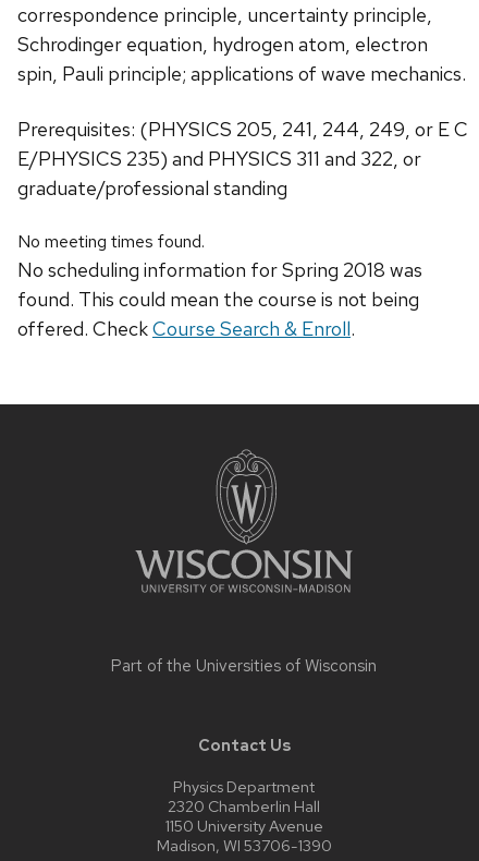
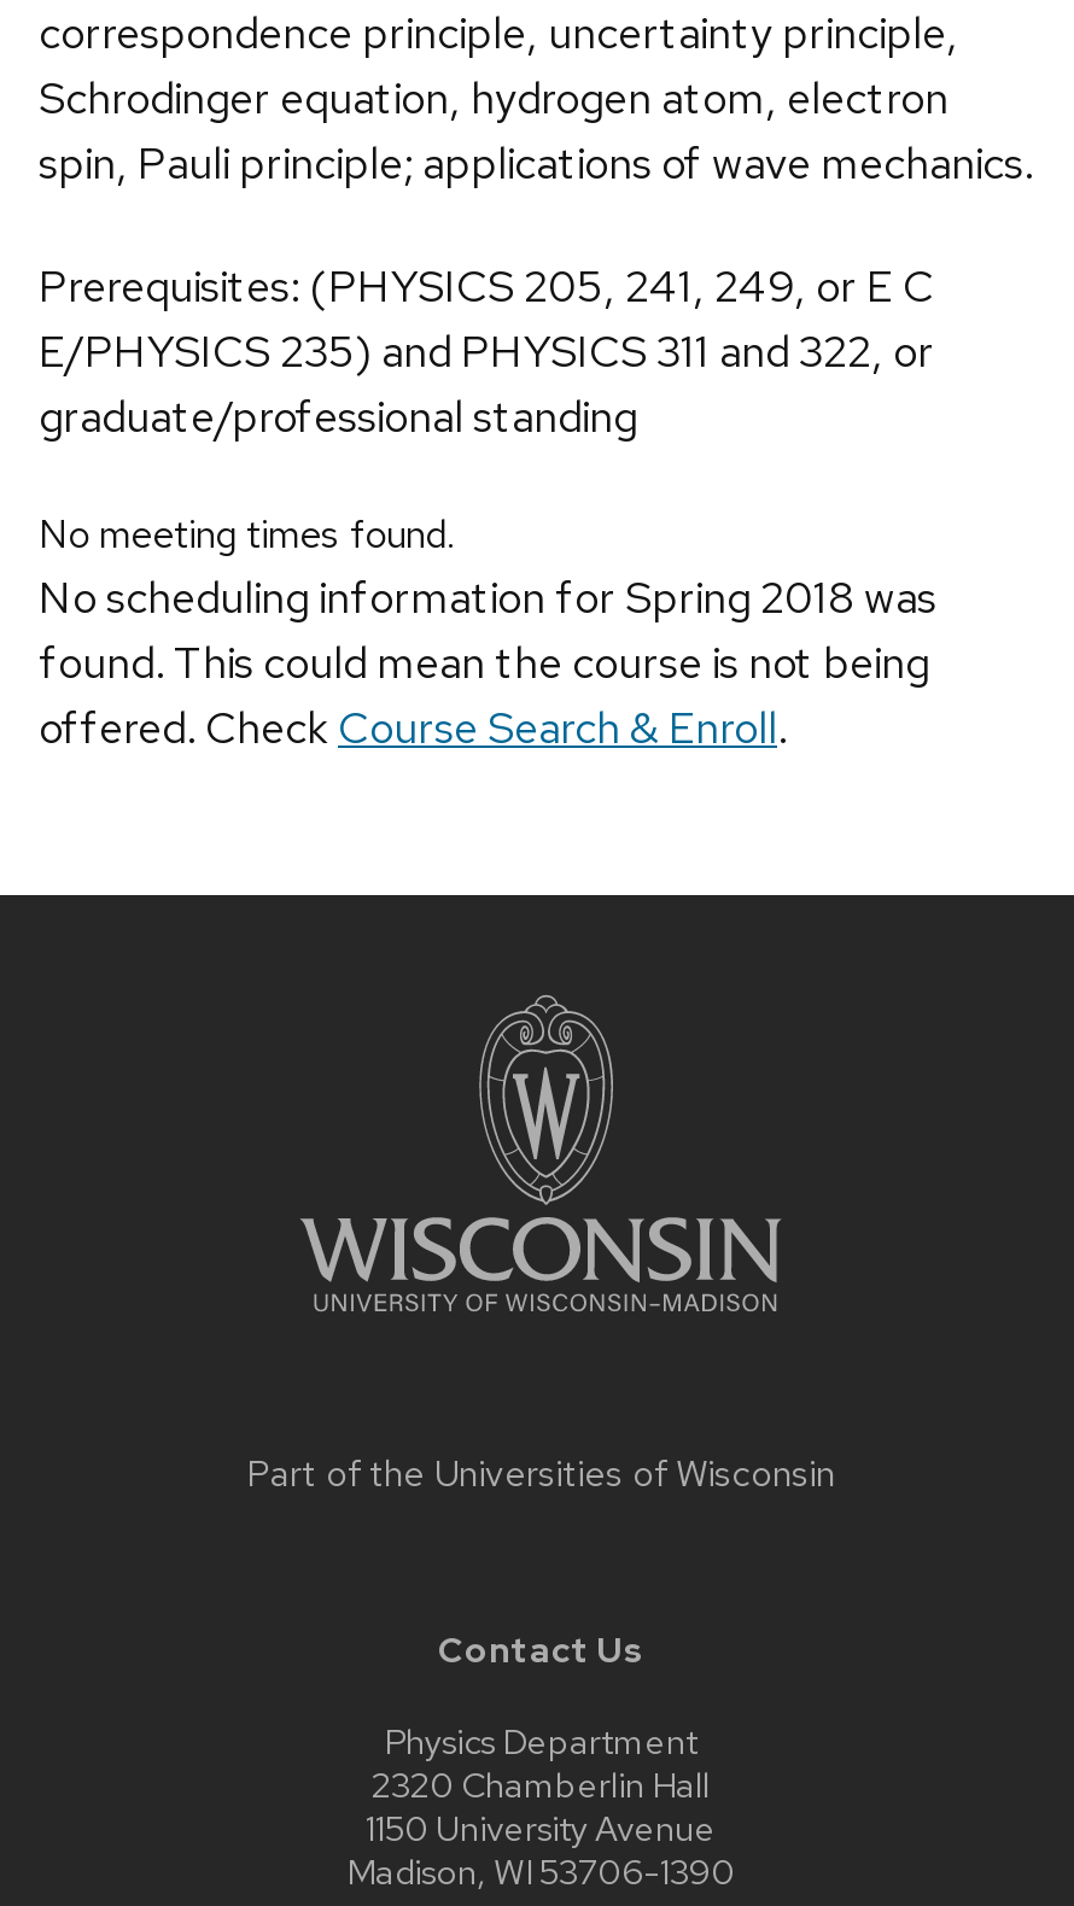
- Prerequisites: (PHYSICS 205, 241, 244, 249, or E C
+ Prerequisites: (PHYSICS 205, 241, 249, or E C
